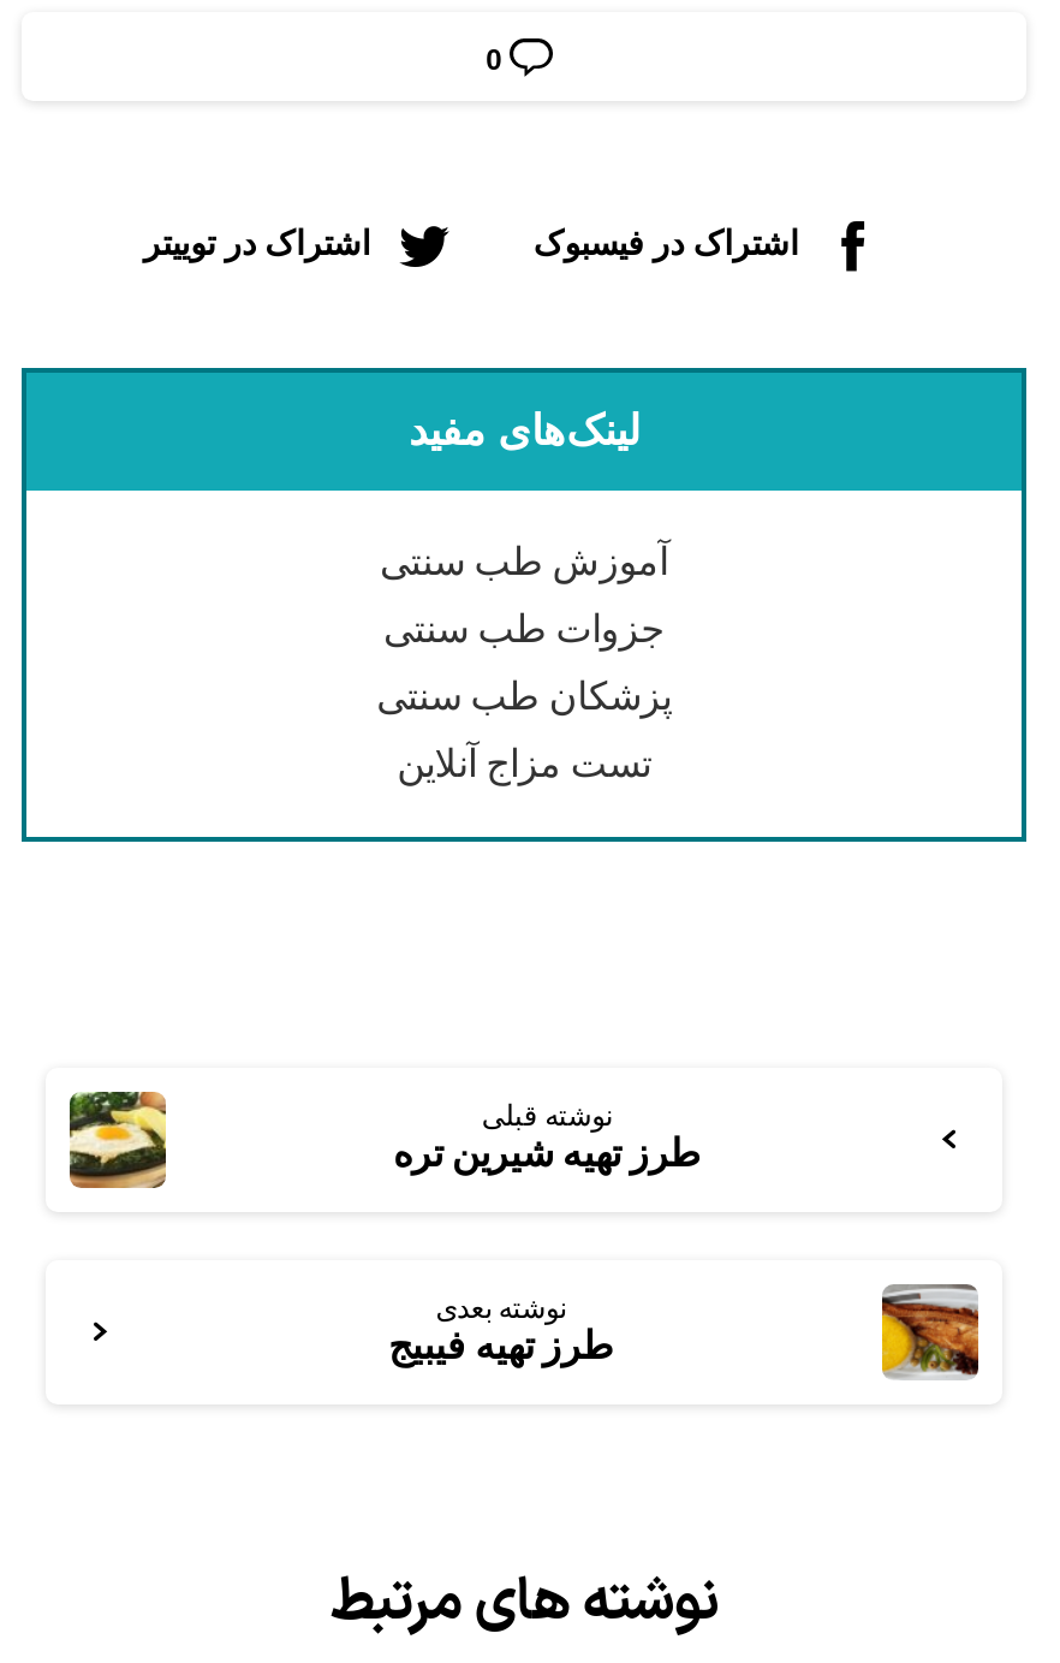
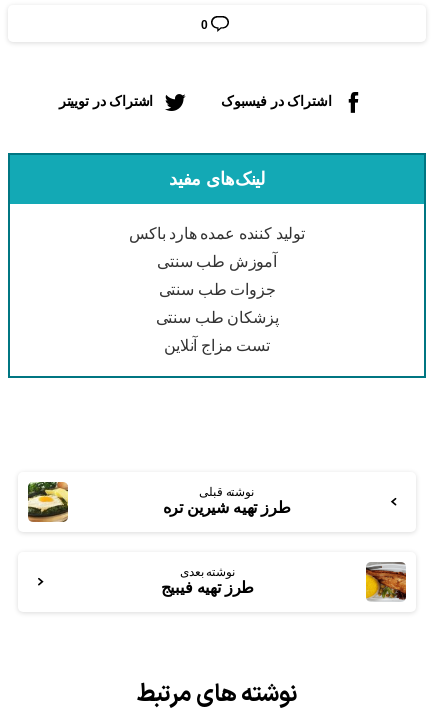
+ تولید کننده عمده هارد باکس
